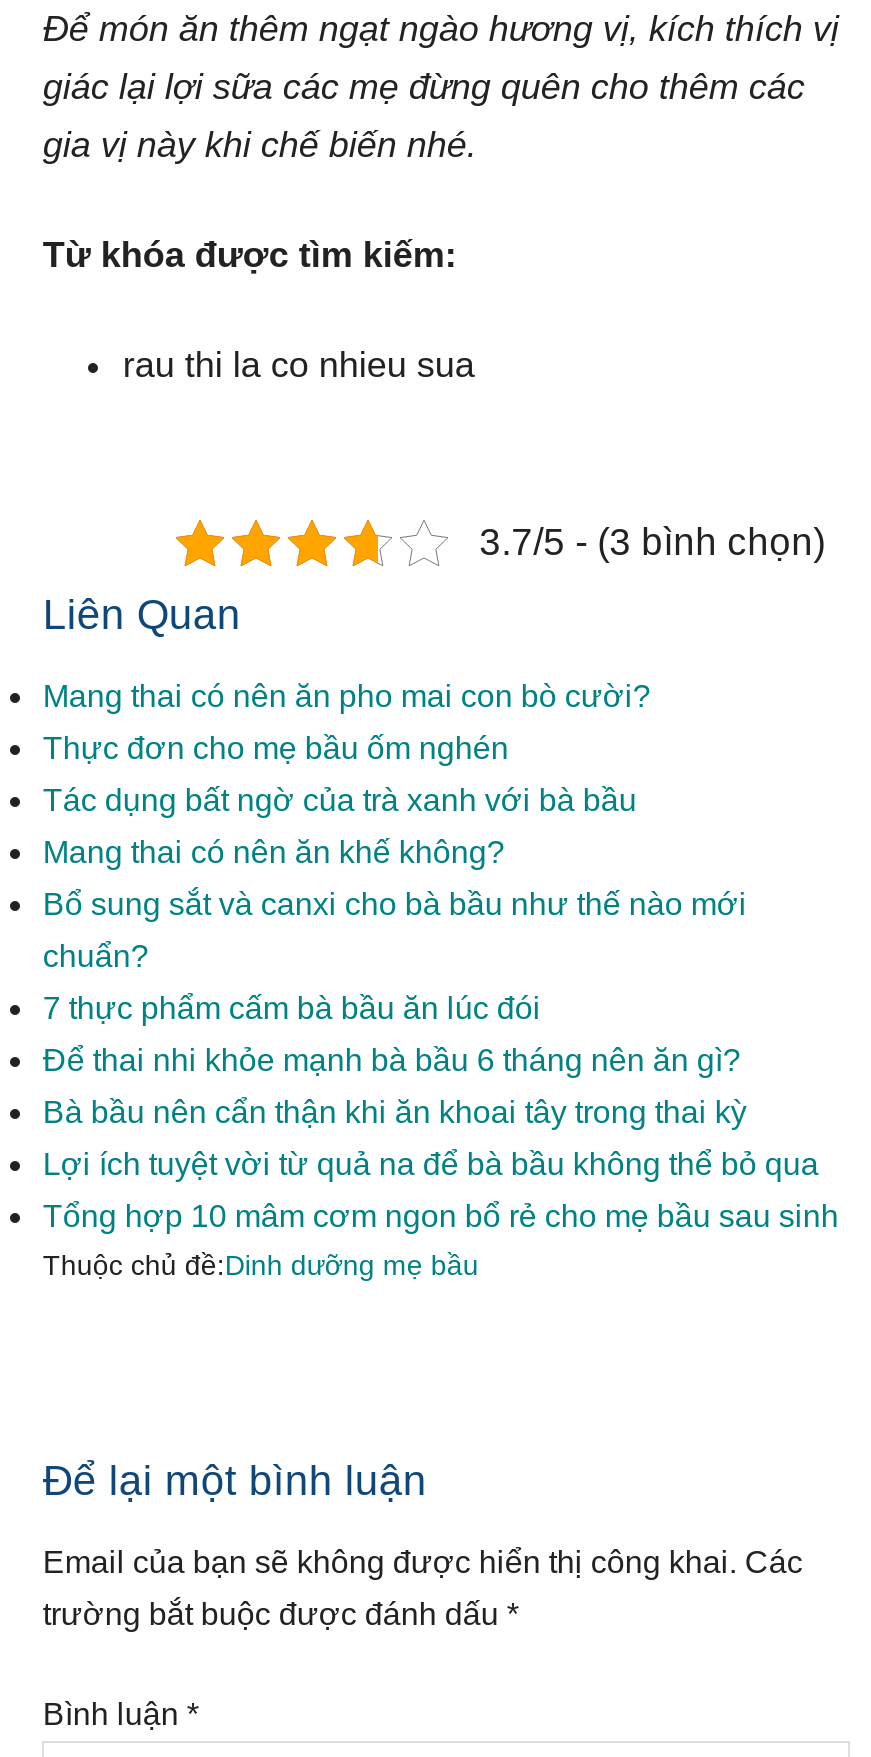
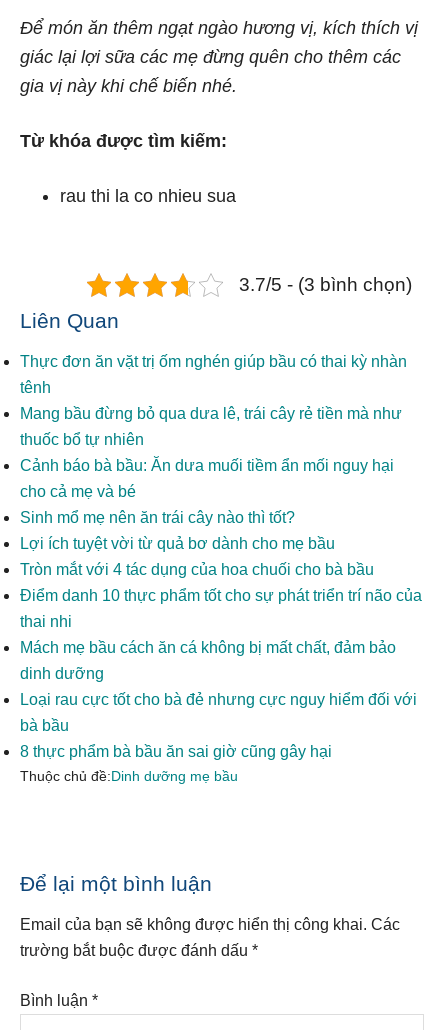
- Mang thai có nên ăn pho mai con bò cười?
- Thực đơn cho mẹ bầu ốm nghén
- Tác dụng bất ngờ của trà xanh với bà bầu
- Mang thai có nên ăn khế không?
- Bổ sung sắt và canxi cho bà bầu như thế nào mới
- chuẩn?
- 7 thực phẩm cấm bà bầu ăn lúc đói
- Để thai nhi khỏe mạnh bà bầu 6 tháng nên ăn gì?
- Bà bầu nên cẩn thận khi ăn khoai tây trong thai kỳ
- Lợi ích tuyệt vời từ quả na để bà bầu không thể bỏ qua
- Tổng hợp 10 mâm cơm ngon bổ rẻ cho mẹ bầu sau sinh
+ Thực đơn ăn vặt trị ốm nghén giúp bầu có thai kỳ nhàn
+ tênh
+ Mang bầu đừng bỏ qua dưa lê, trái cây rẻ tiền mà như
+ thuốc bổ tự nhiên
+ Cảnh báo bà bầu: Ăn dưa muối tiềm ẩn mối nguy hại
+ cho cả mẹ và bé
+ Sinh mổ mẹ nên ăn trái cây nào thì tốt?
+ Lợi ích tuyệt vời từ quả bơ dành cho mẹ bầu
+ Tròn mắt với 4 tác dụng của hoa chuối cho bà bầu
+ Điểm danh 10 thực phẩm tốt cho sự phát triển trí não của
+ thai nhi
+ Mách mẹ bầu cách ăn cá không bị mất chất, đảm bảo
+ dinh dưỡng
+ Loại rau cực tốt cho bà đẻ nhưng cực nguy hiểm đối với
+ bà bầu
+ 8 thực phẩm bà bầu ăn sai giờ cũng gây hại
